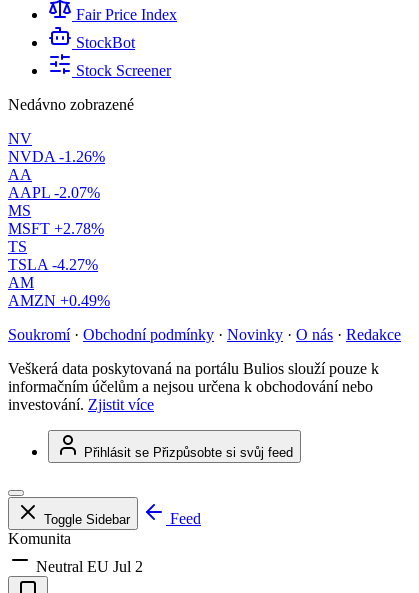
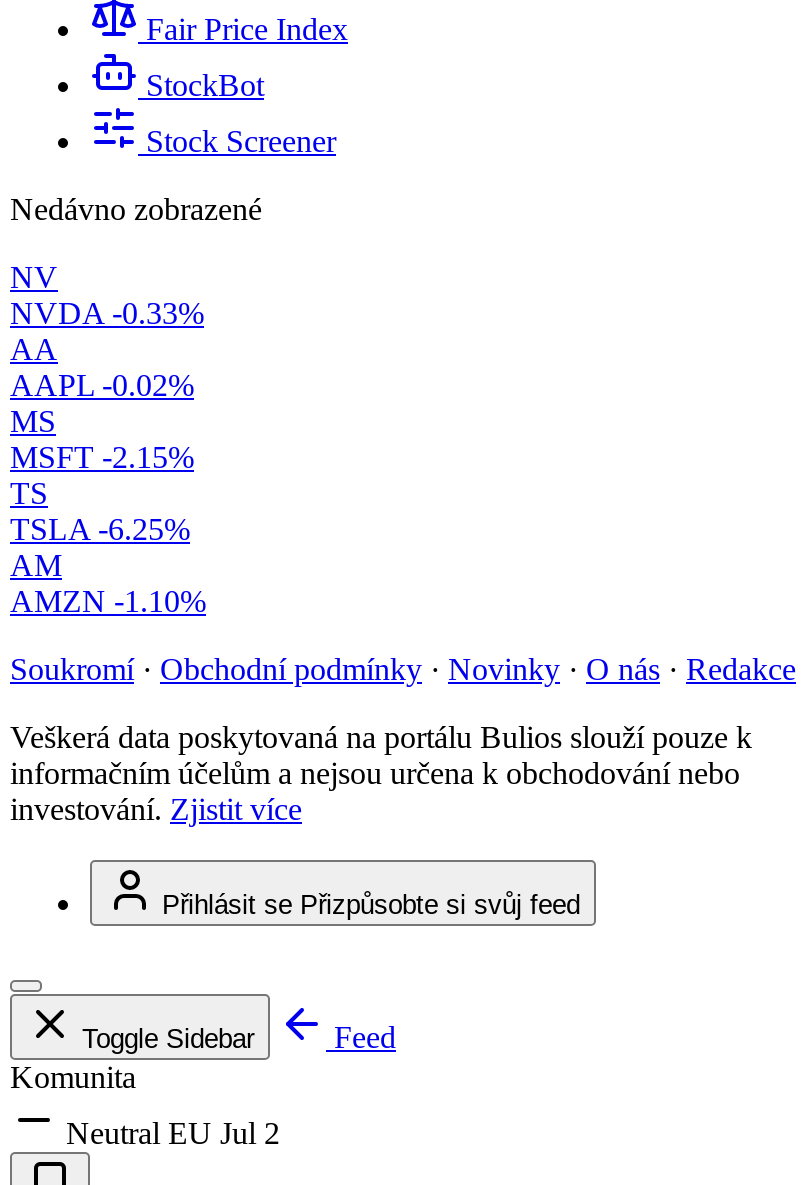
- NVDA -1.26%
+ NVDA -0.33%

- AAPL -2.07%
+ AAPL -0.02%

- MSFT +2.78%
+ MSFT -2.15%

- TSLA -4.27%
+ TSLA -6.25%

- AMZN +0.49%
+ AMZN -1.10%
